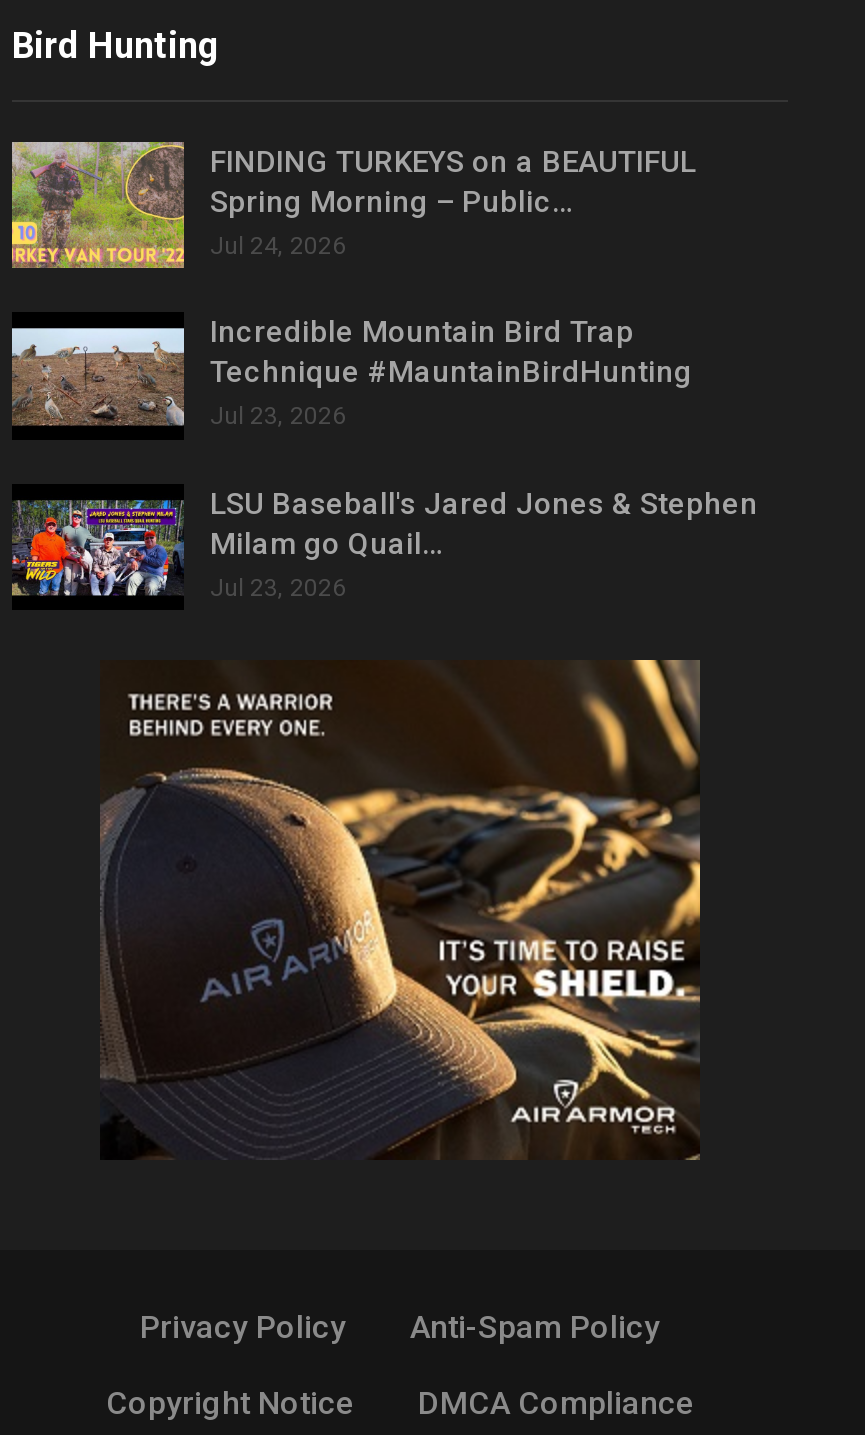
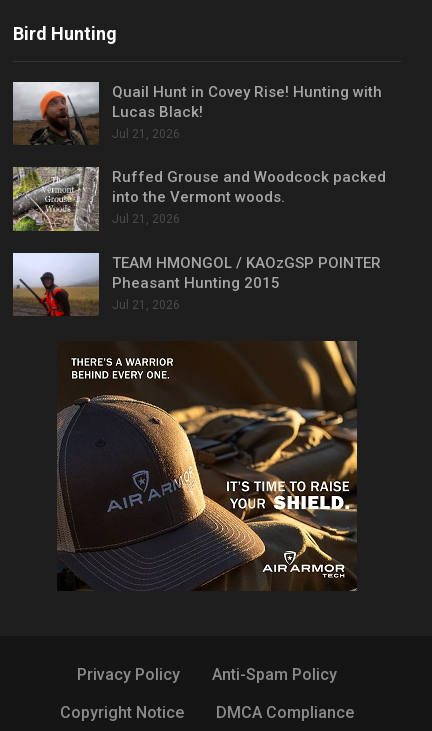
- [image]
- FINDING TURKEYS on a BEAUTIFUL
- Spring Morning – Public…
- Jul 24, 2026
+ [image]
+ Quail Hunt in Covey Rise! Hunting with
+ Lucas Black!
+ Jul 21, 2026

- [image]
- Incredible Mountain Bird Trap
- Technique #MauntainBirdHunting
- Jul 23, 2026
+ [image]
+ Ruffed Grouse and Woodcock packed
+ into the Vermont woods.
+ Jul 21, 2026

- [image]
- LSU Baseball's Jared Jones & Stephen
- Milam go Quail…
- Jul 23, 2026
+ [image]
+ TEAM HMONGOL / KAOzGSP POINTER
+ Pheasant Hunting 2015
+ Jul 21, 2026
